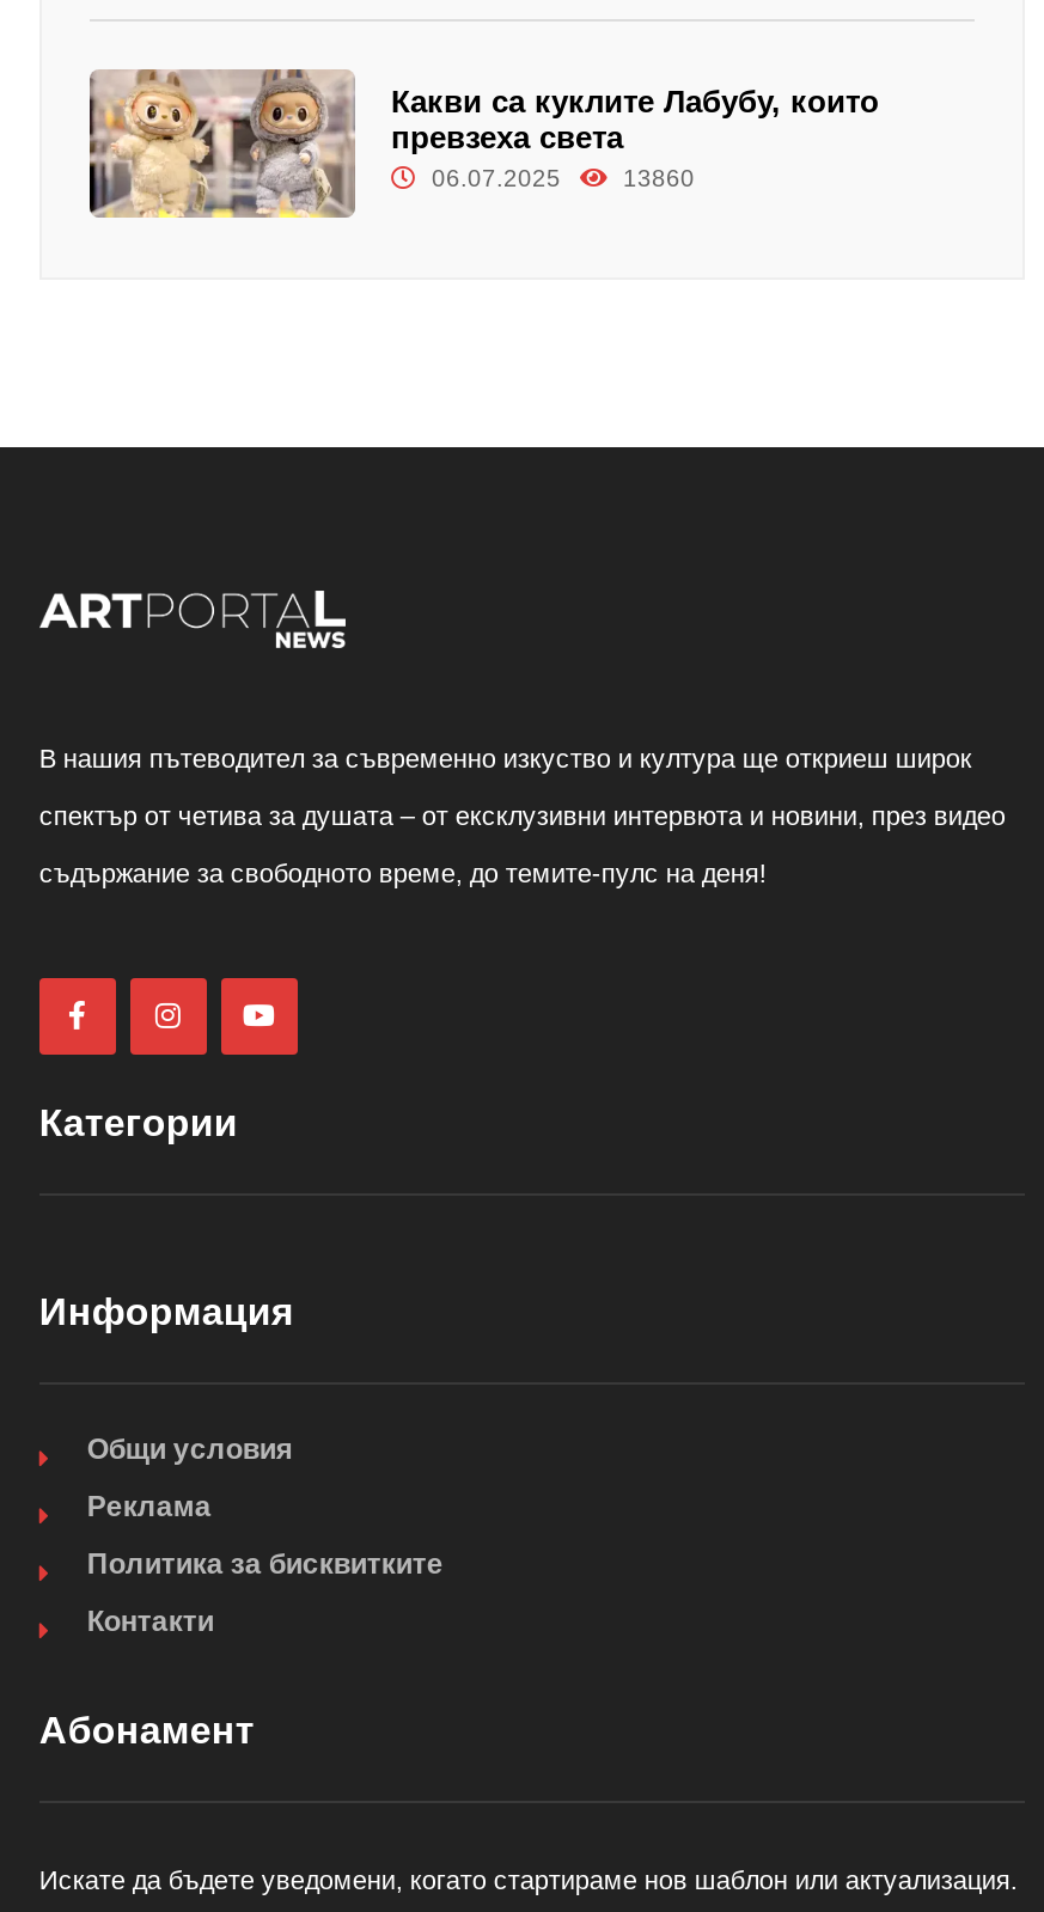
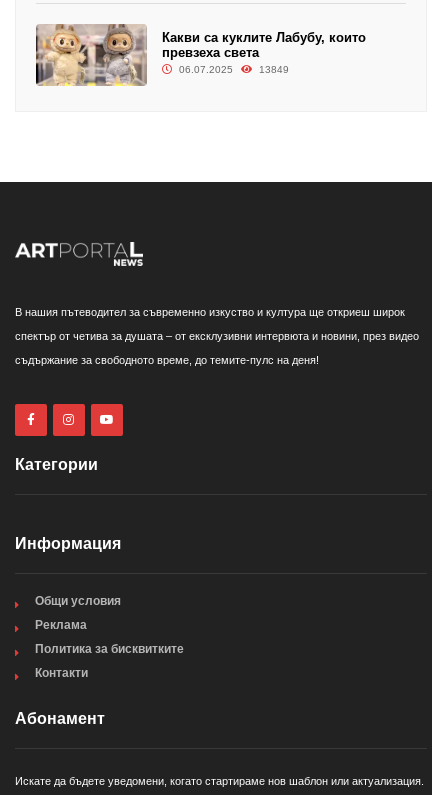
- 13860
+ 13849
